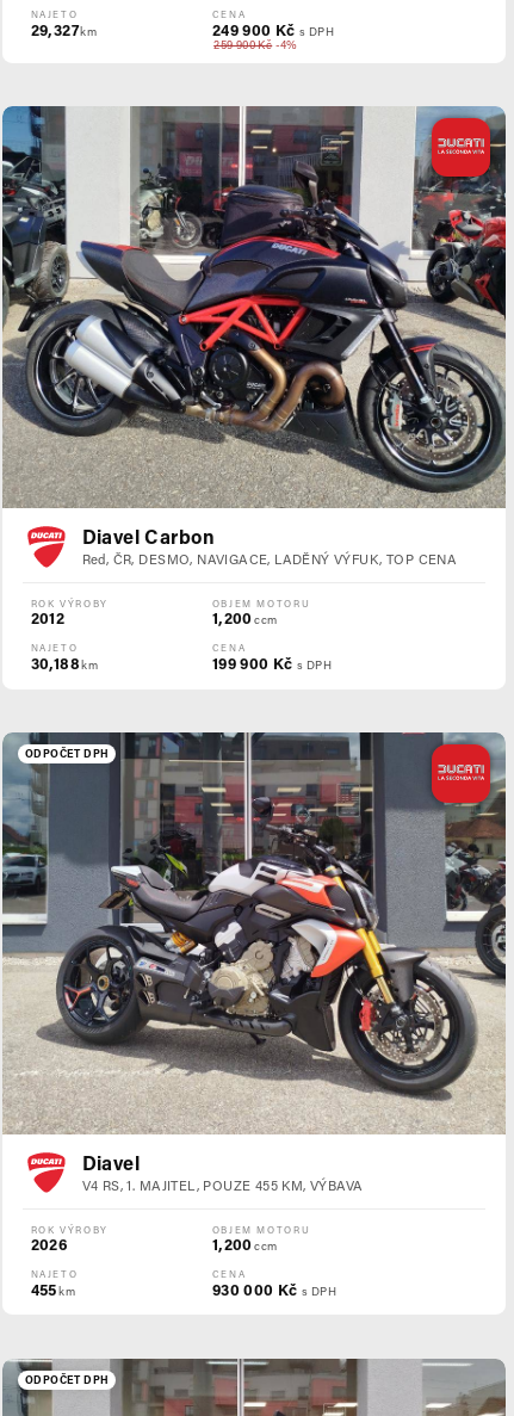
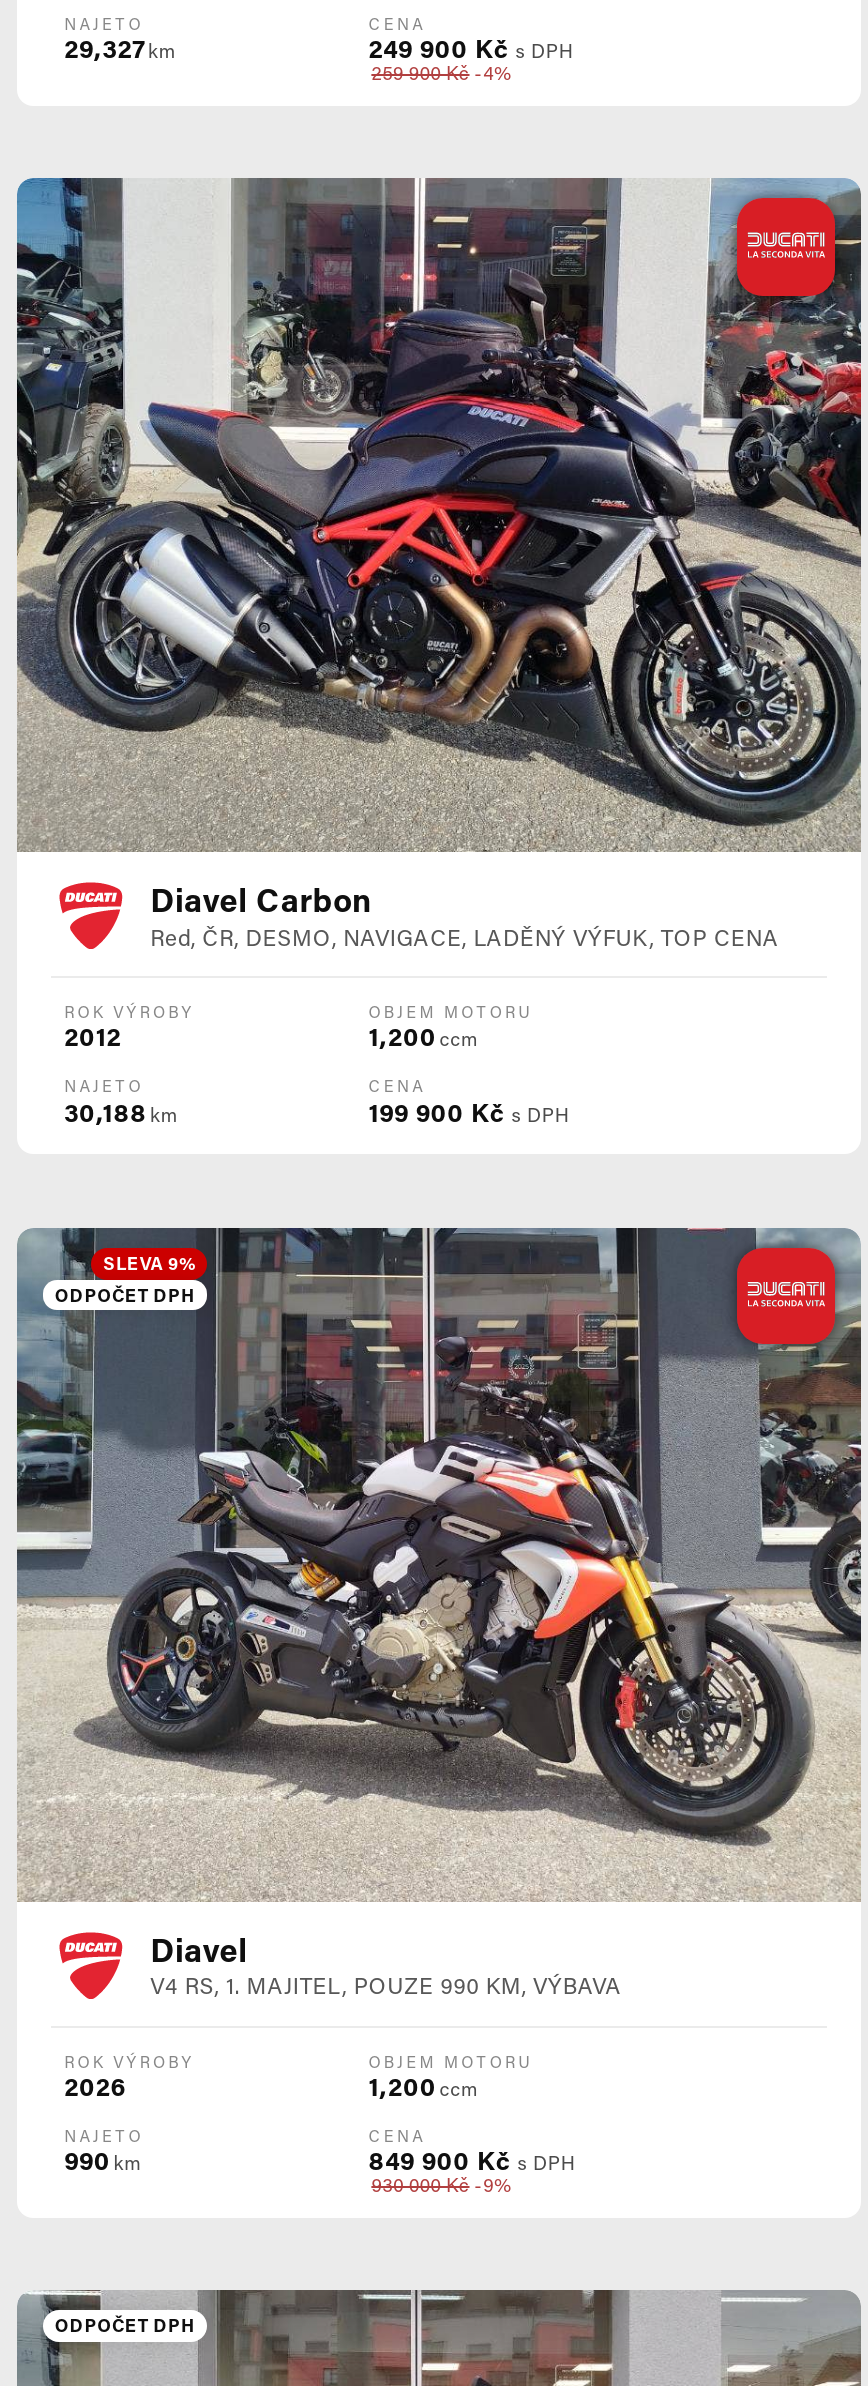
+ SLEVA 9%

- V4 RS, 1. MAJITEL, POUZE 455 KM, VÝBAVA
+ V4 RS, 1. MAJITEL, POUZE 990 KM, VÝBAVA

- 455 km
+ 990 km

- 930 000 Kč s DPH
+ 849 900 Kč s DPH
+ 930 000 Kč -9%
